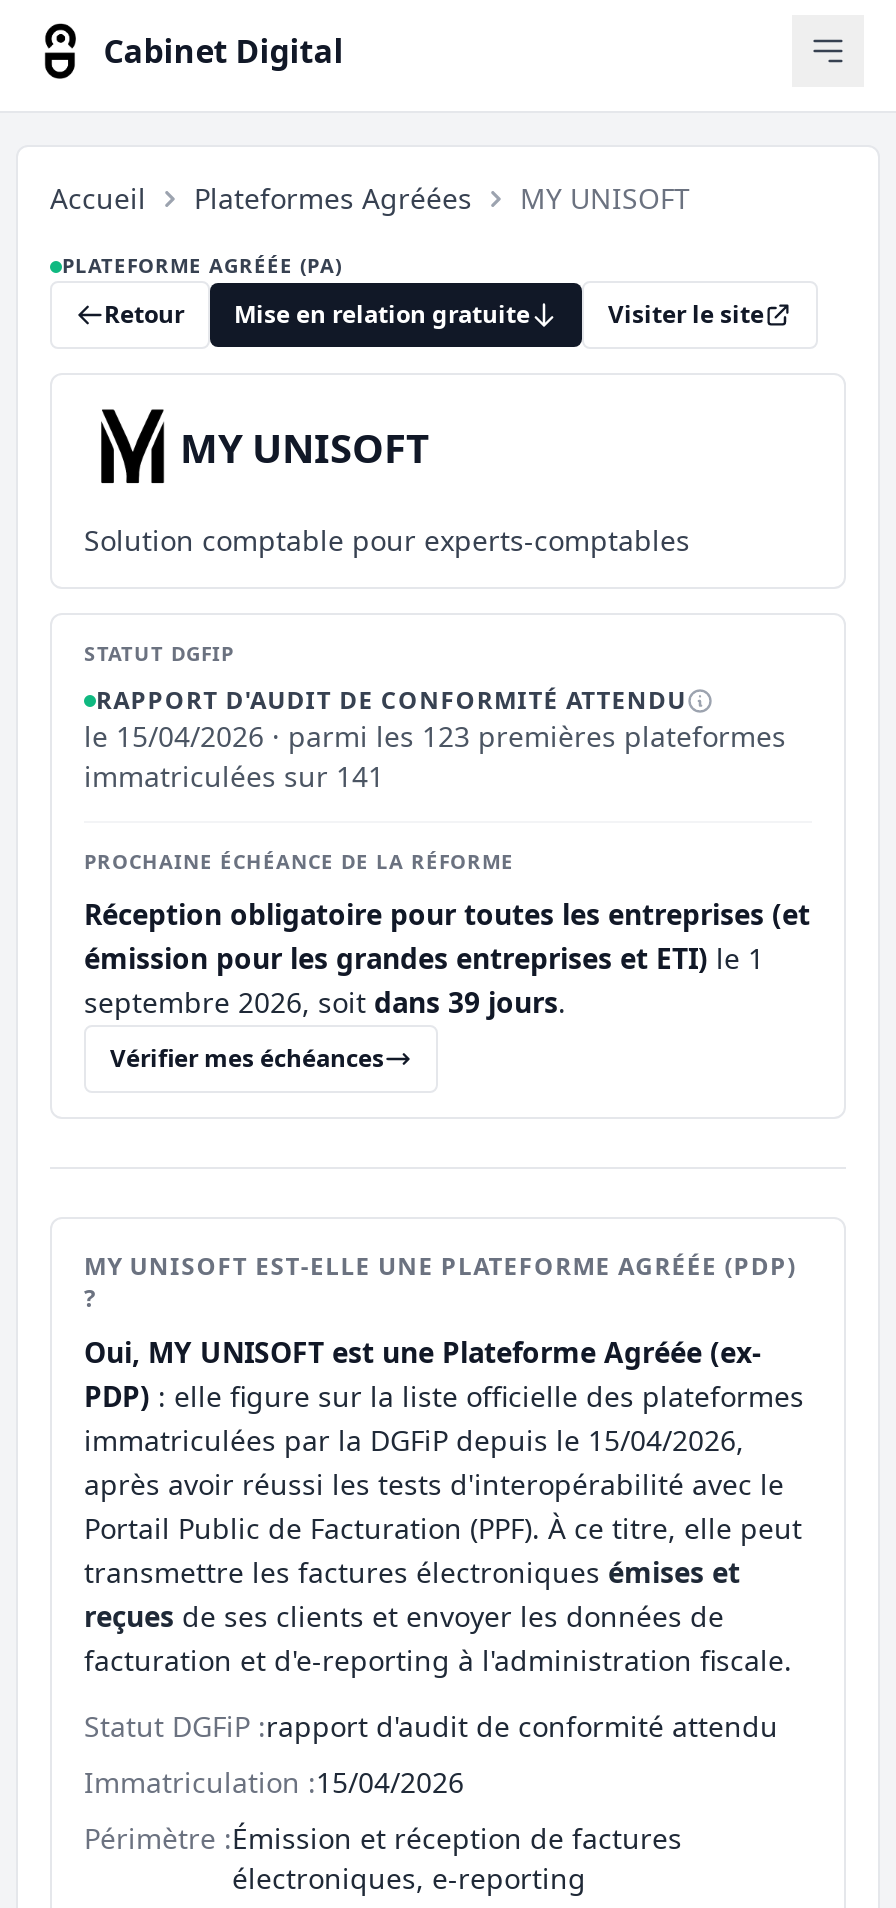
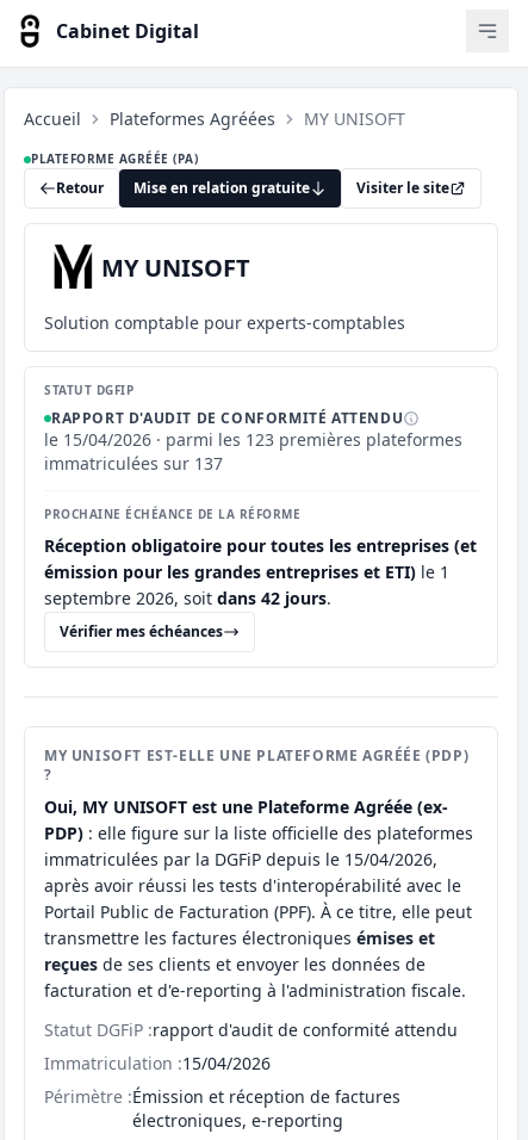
- immatriculées sur 141
+ immatriculées sur 137

- septembre 2026, soit dans 39 jours.
+ septembre 2026, soit dans 42 jours.
